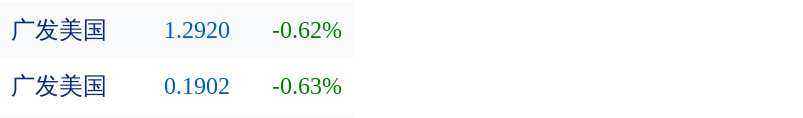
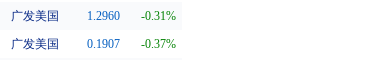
- 1.2920
+ 1.2960

- -0.62%
+ -0.31%

- 0.1902
+ 0.1907

- -0.63%
+ -0.37%
